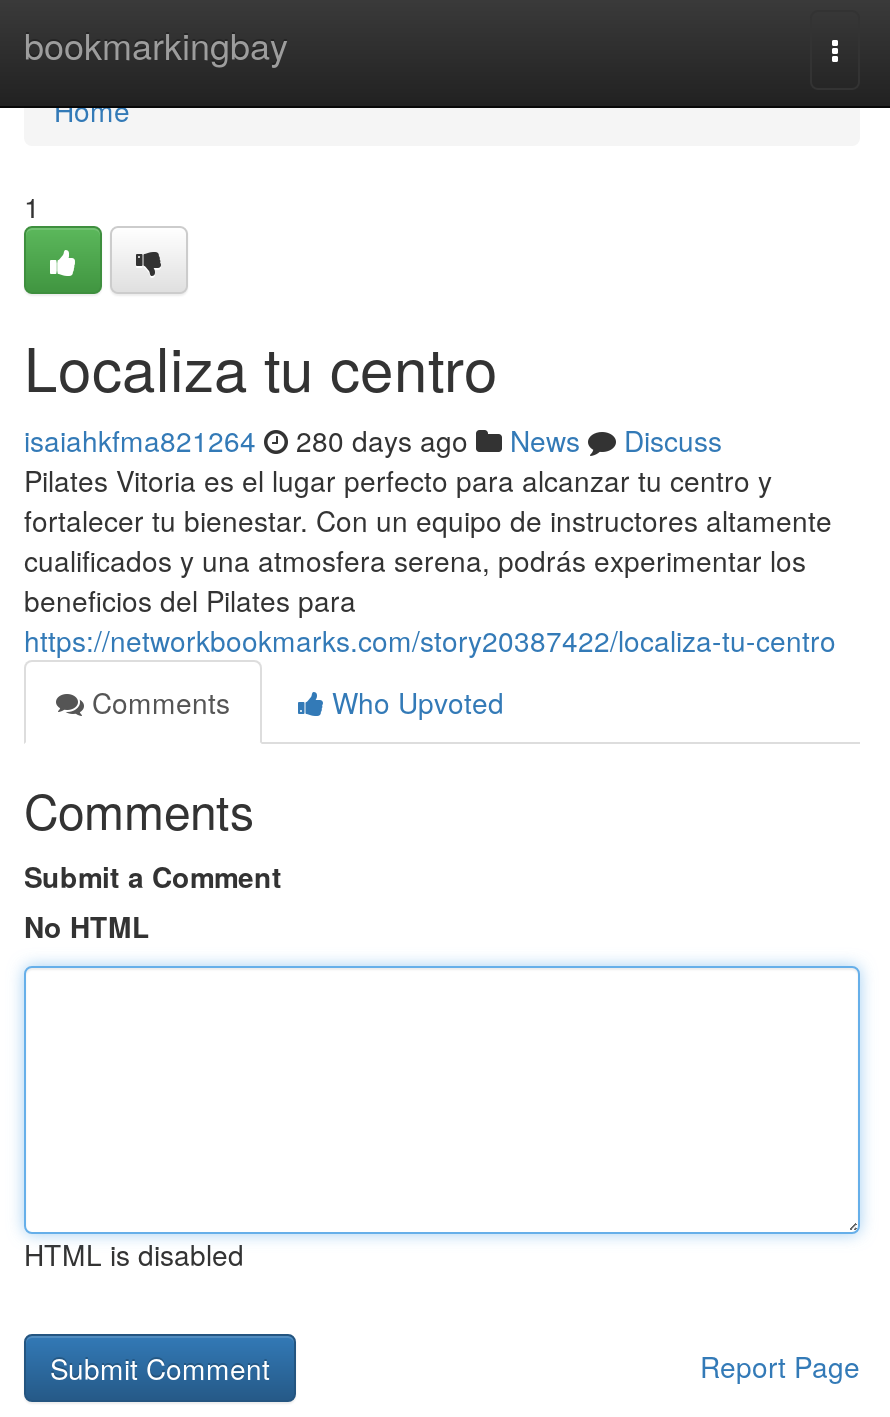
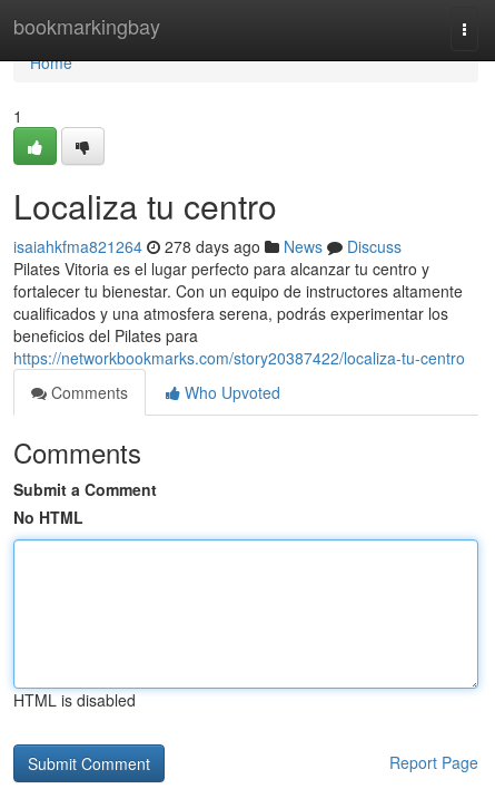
- isaiahkfma821264 280 days ago News Discuss
+ isaiahkfma821264 278 days ago News Discuss
